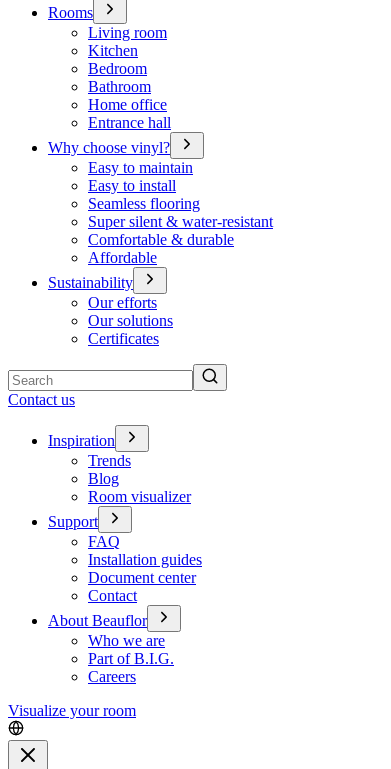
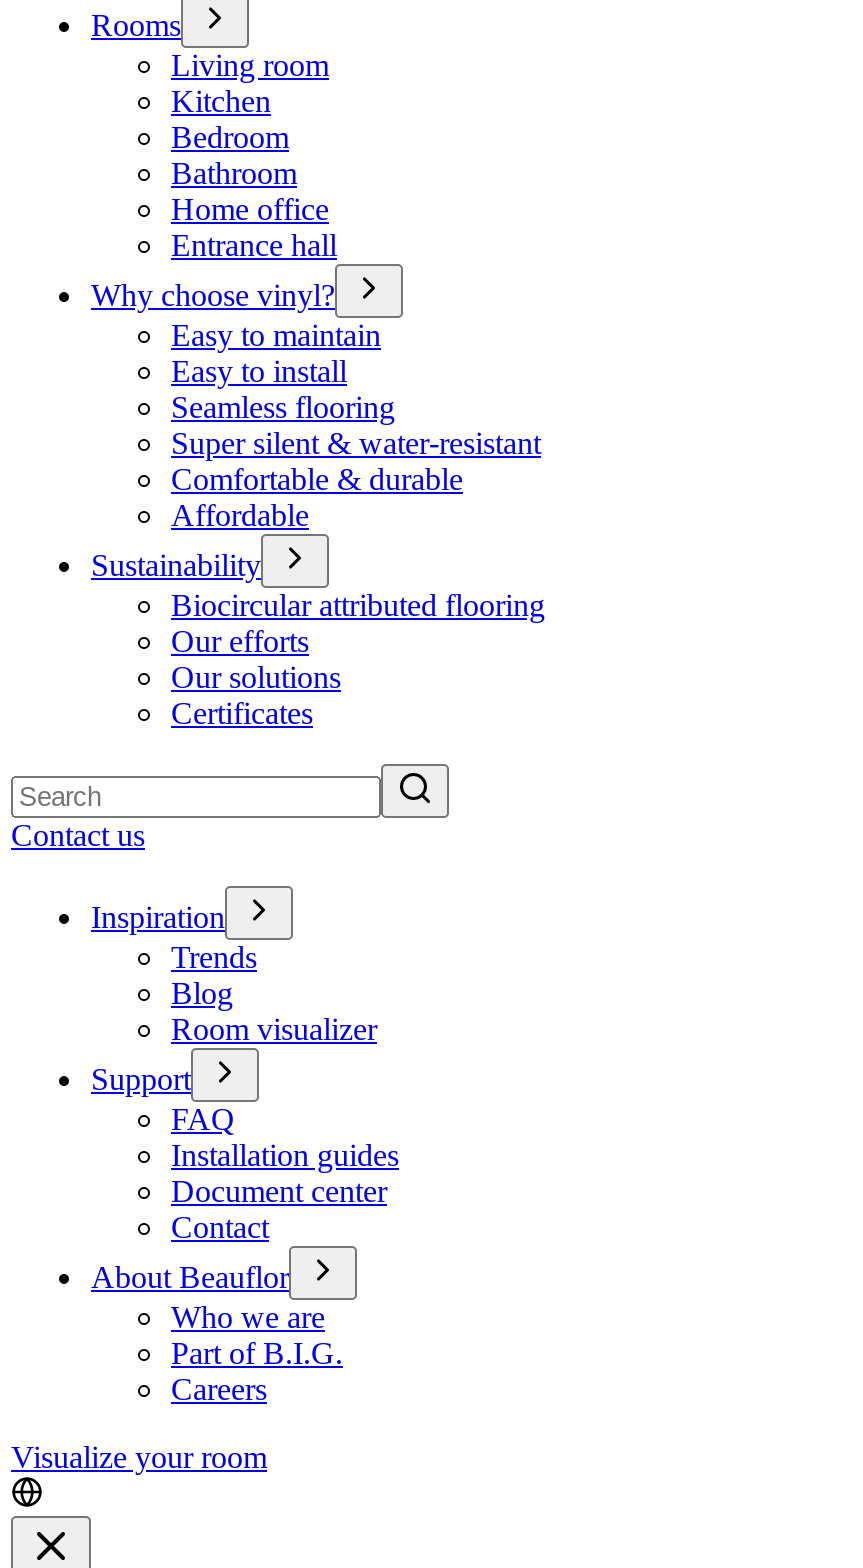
+ Biocircular attributed flooring
